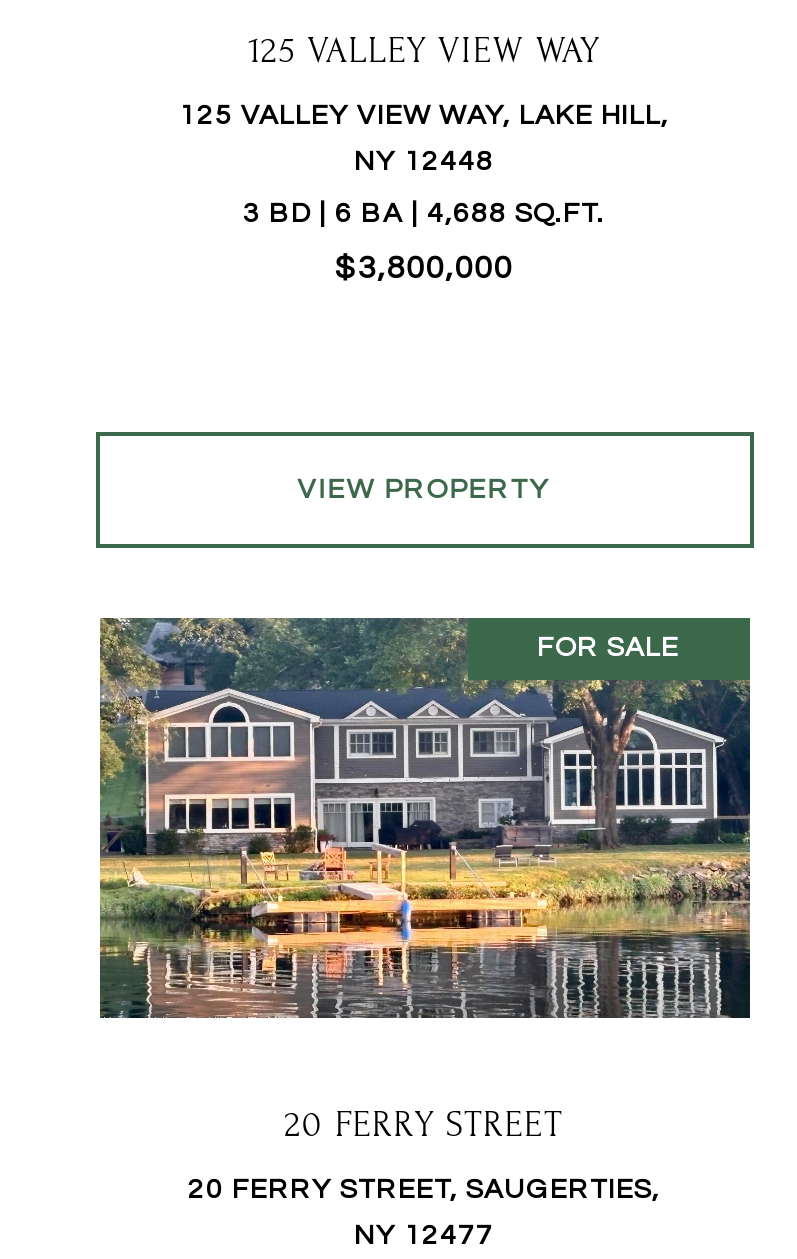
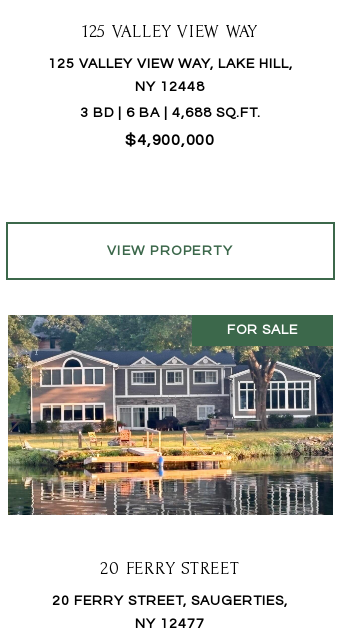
- $3,800,000
+ $4,900,000
